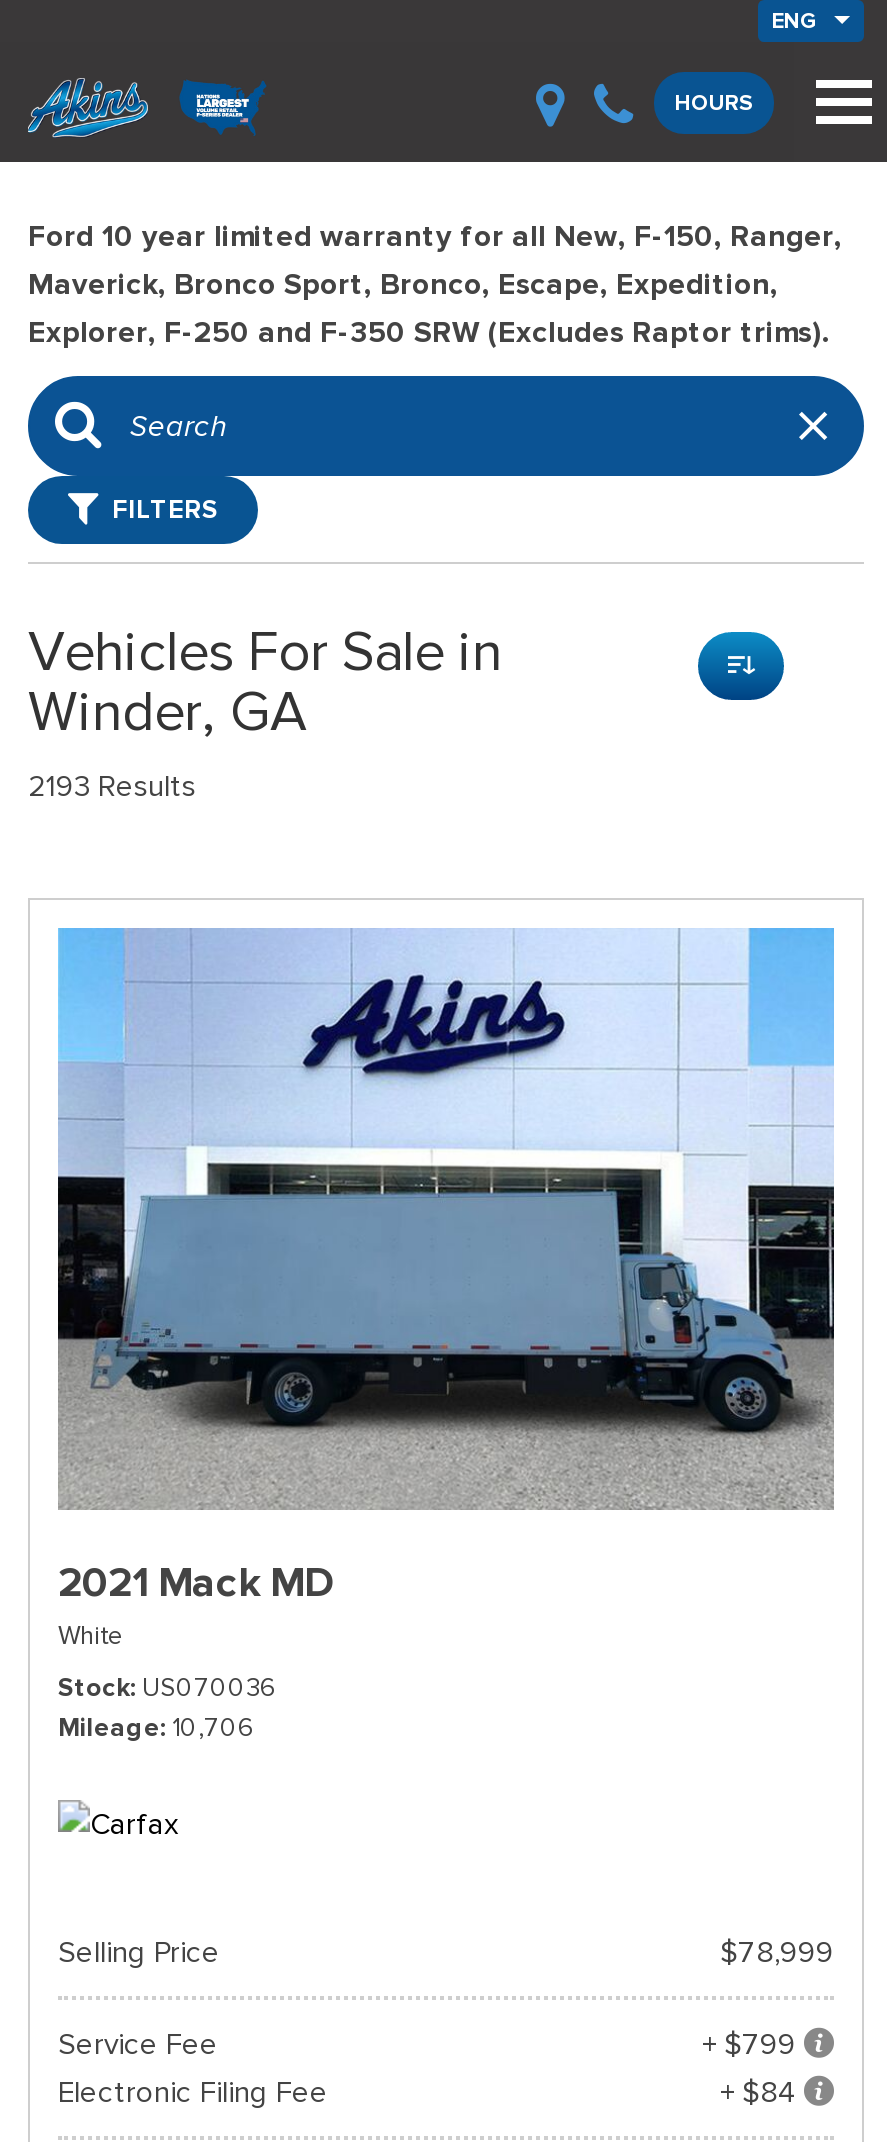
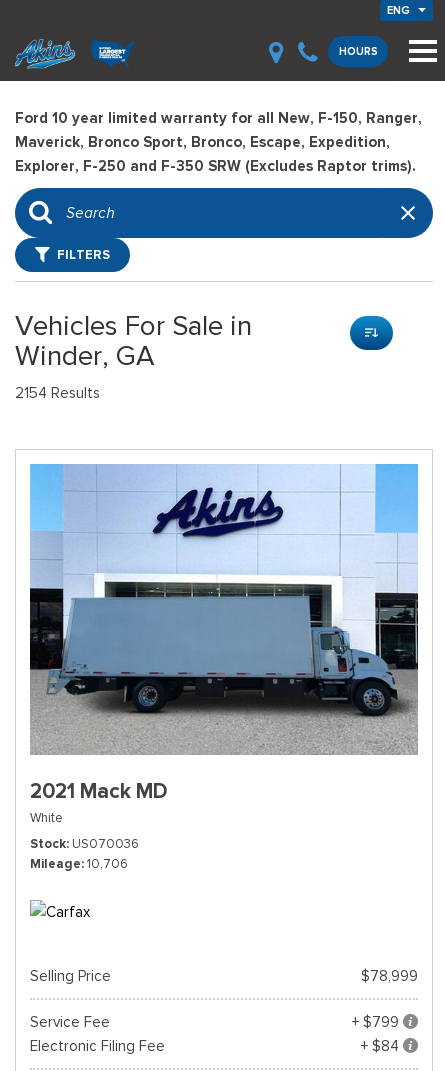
- 2193 Results
+ 2154 Results
